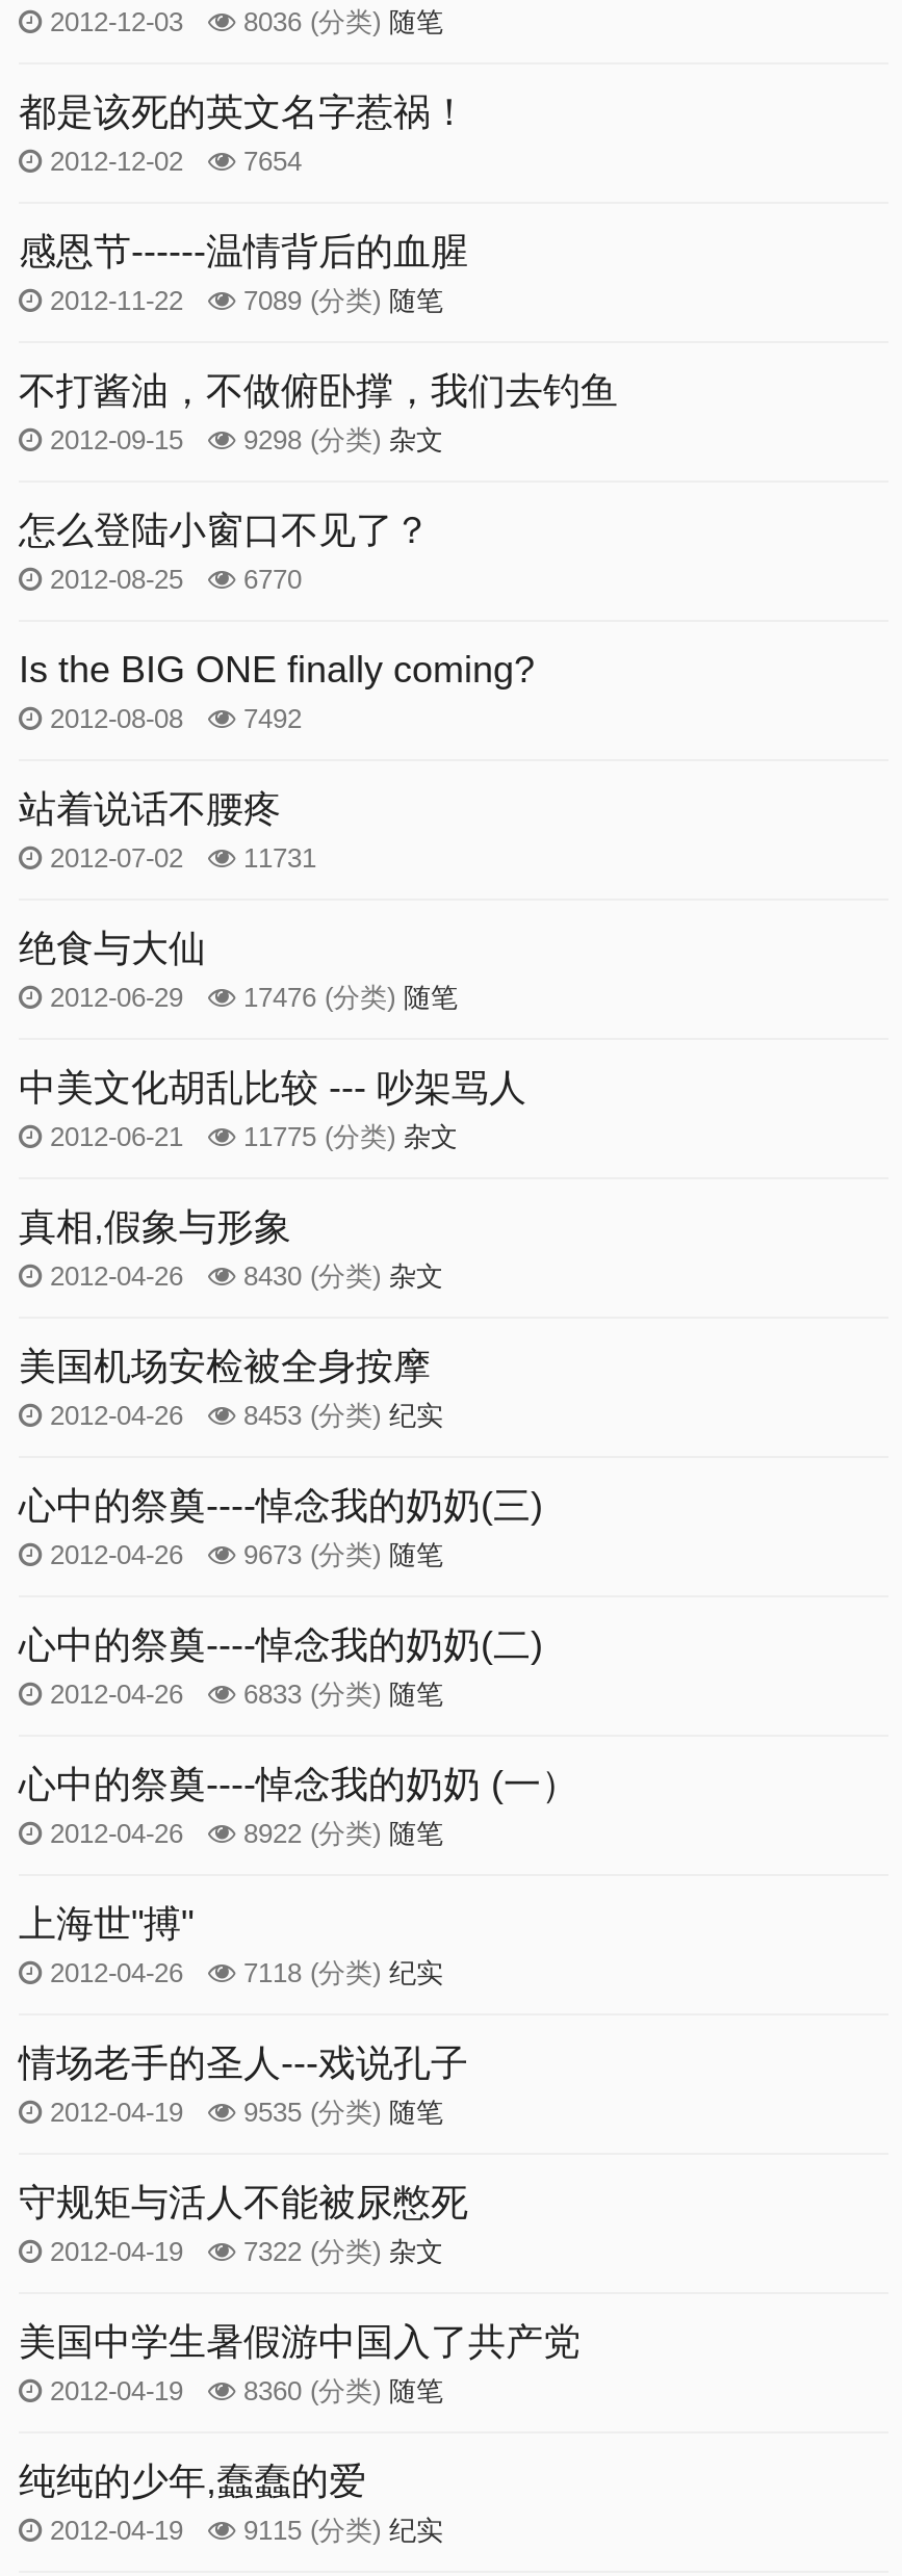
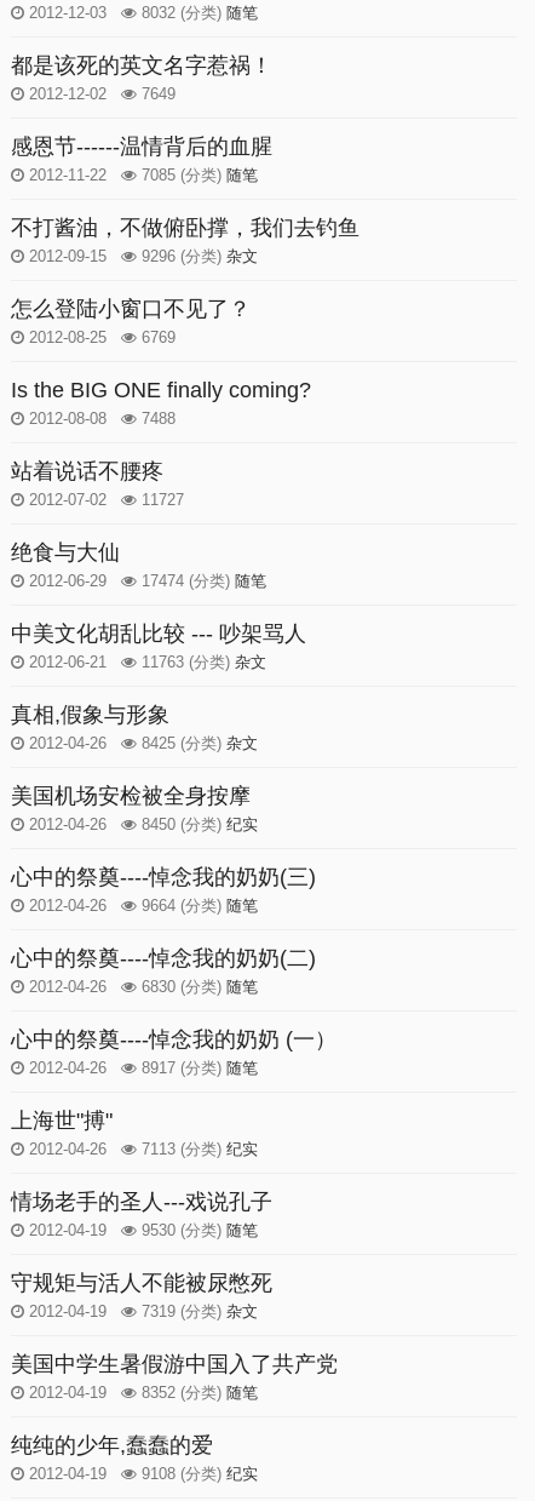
- 2012-12-03 8036 (分类)随笔
+ 2012-12-03 8032 (分类)随笔

- 2012-12-02 7654
+ 2012-12-02 7649

- 2012-11-22 7089 (分类)随笔
+ 2012-11-22 7085 (分类)随笔

- 2012-09-15 9298 (分类)杂文
+ 2012-09-15 9296 (分类)杂文

- 2012-08-25 6770
+ 2012-08-25 6769

- 2012-08-08 7492
+ 2012-08-08 7488

- 2012-07-02 11731
+ 2012-07-02 11727

- 2012-06-29 17476 (分类)随笔
+ 2012-06-29 17474 (分类)随笔

- 2012-06-21 11775 (分类)杂文
+ 2012-06-21 11763 (分类)杂文

- 2012-04-26 8430 (分类)杂文
+ 2012-04-26 8425 (分类)杂文

- 2012-04-26 8453 (分类)纪实
+ 2012-04-26 8450 (分类)纪实

- 2012-04-26 9673 (分类)随笔
+ 2012-04-26 9664 (分类)随笔

- 2012-04-26 6833 (分类)随笔
+ 2012-04-26 6830 (分类)随笔

- 2012-04-26 8922 (分类)随笔
+ 2012-04-26 8917 (分类)随笔

- 2012-04-26 7118 (分类)纪实
+ 2012-04-26 7113 (分类)纪实

- 2012-04-19 9535 (分类)随笔
+ 2012-04-19 9530 (分类)随笔

- 2012-04-19 7322 (分类)杂文
+ 2012-04-19 7319 (分类)杂文

- 2012-04-19 8360 (分类)随笔
+ 2012-04-19 8352 (分类)随笔

- 2012-04-19 9115 (分类)纪实
+ 2012-04-19 9108 (分类)纪实
